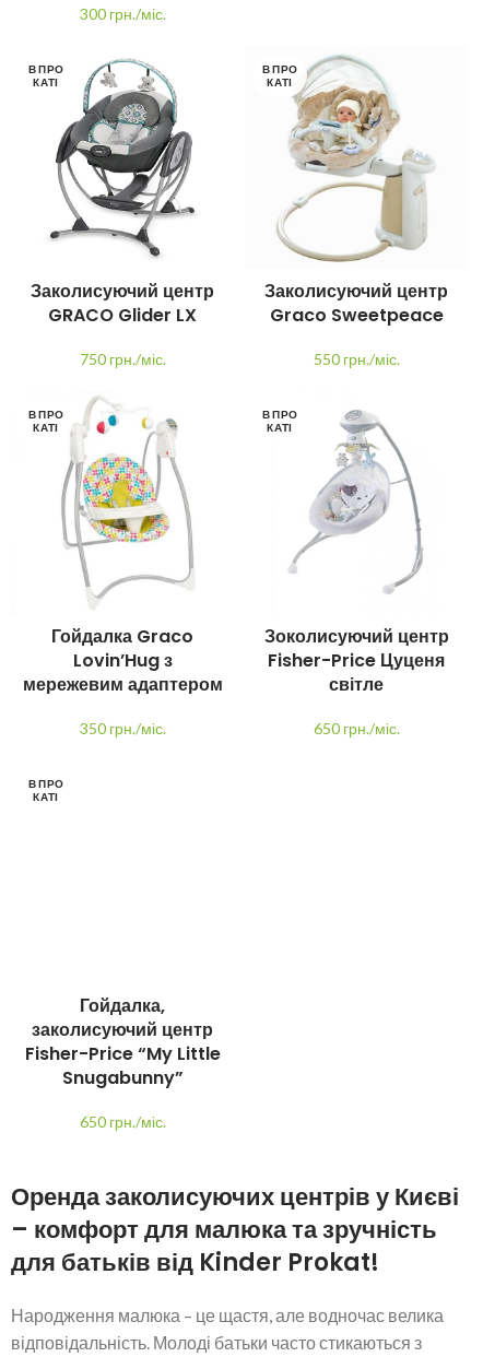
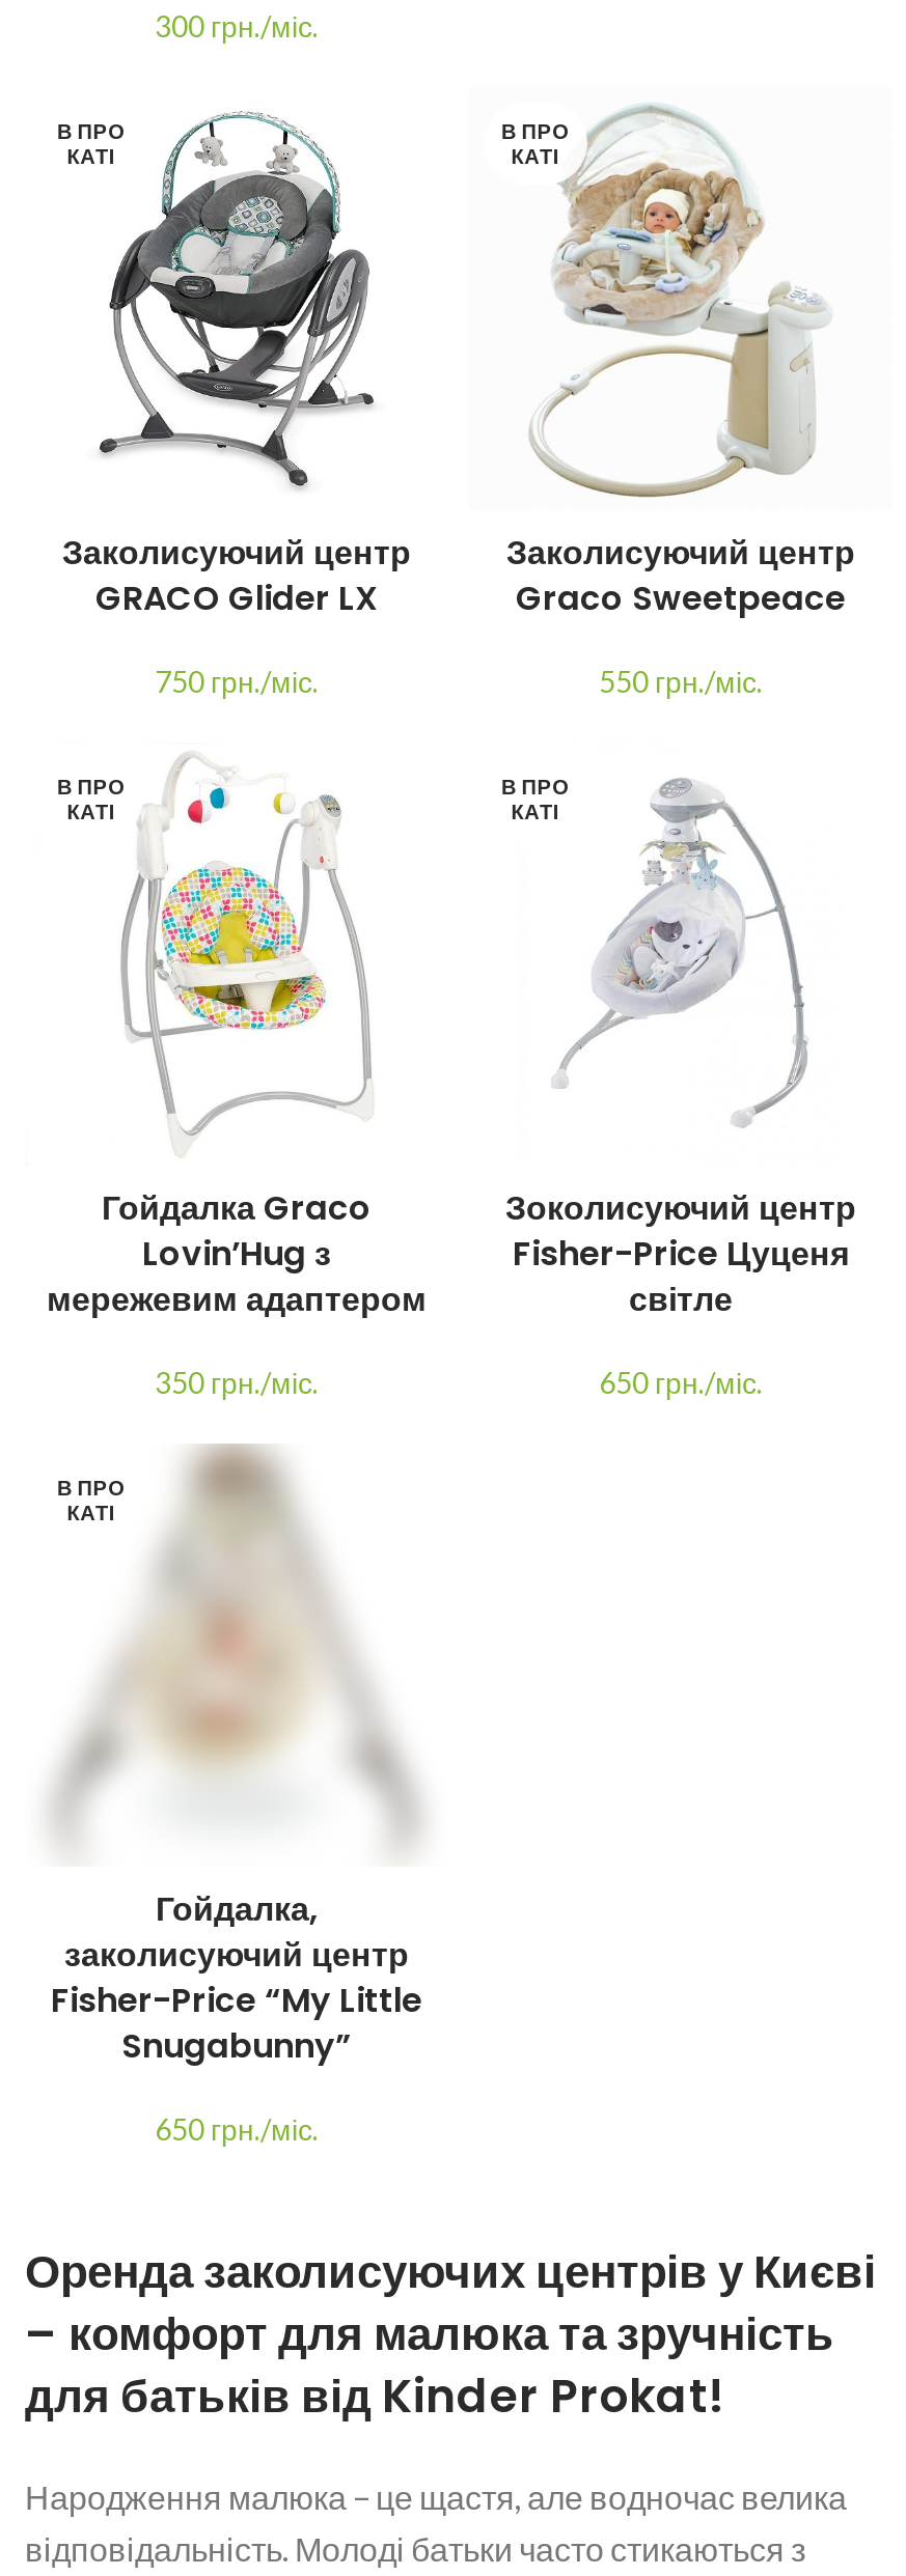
+ [image]
